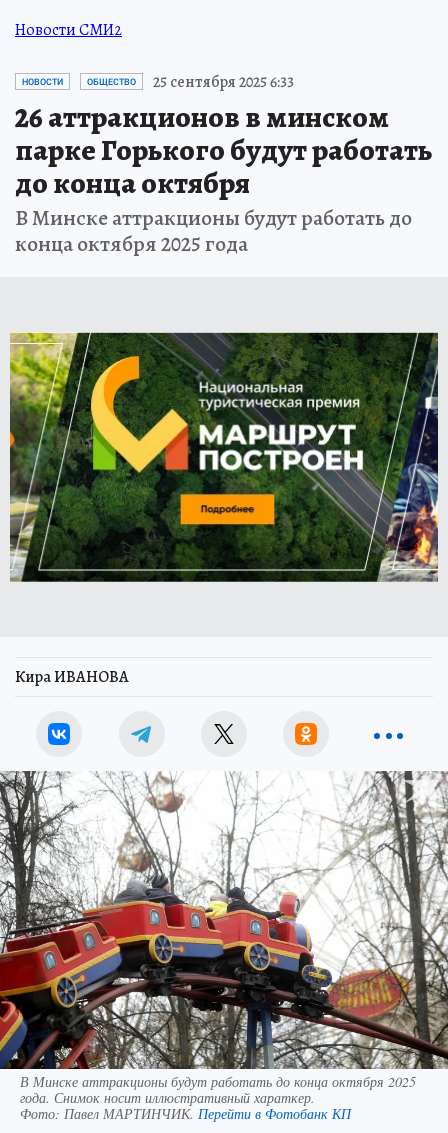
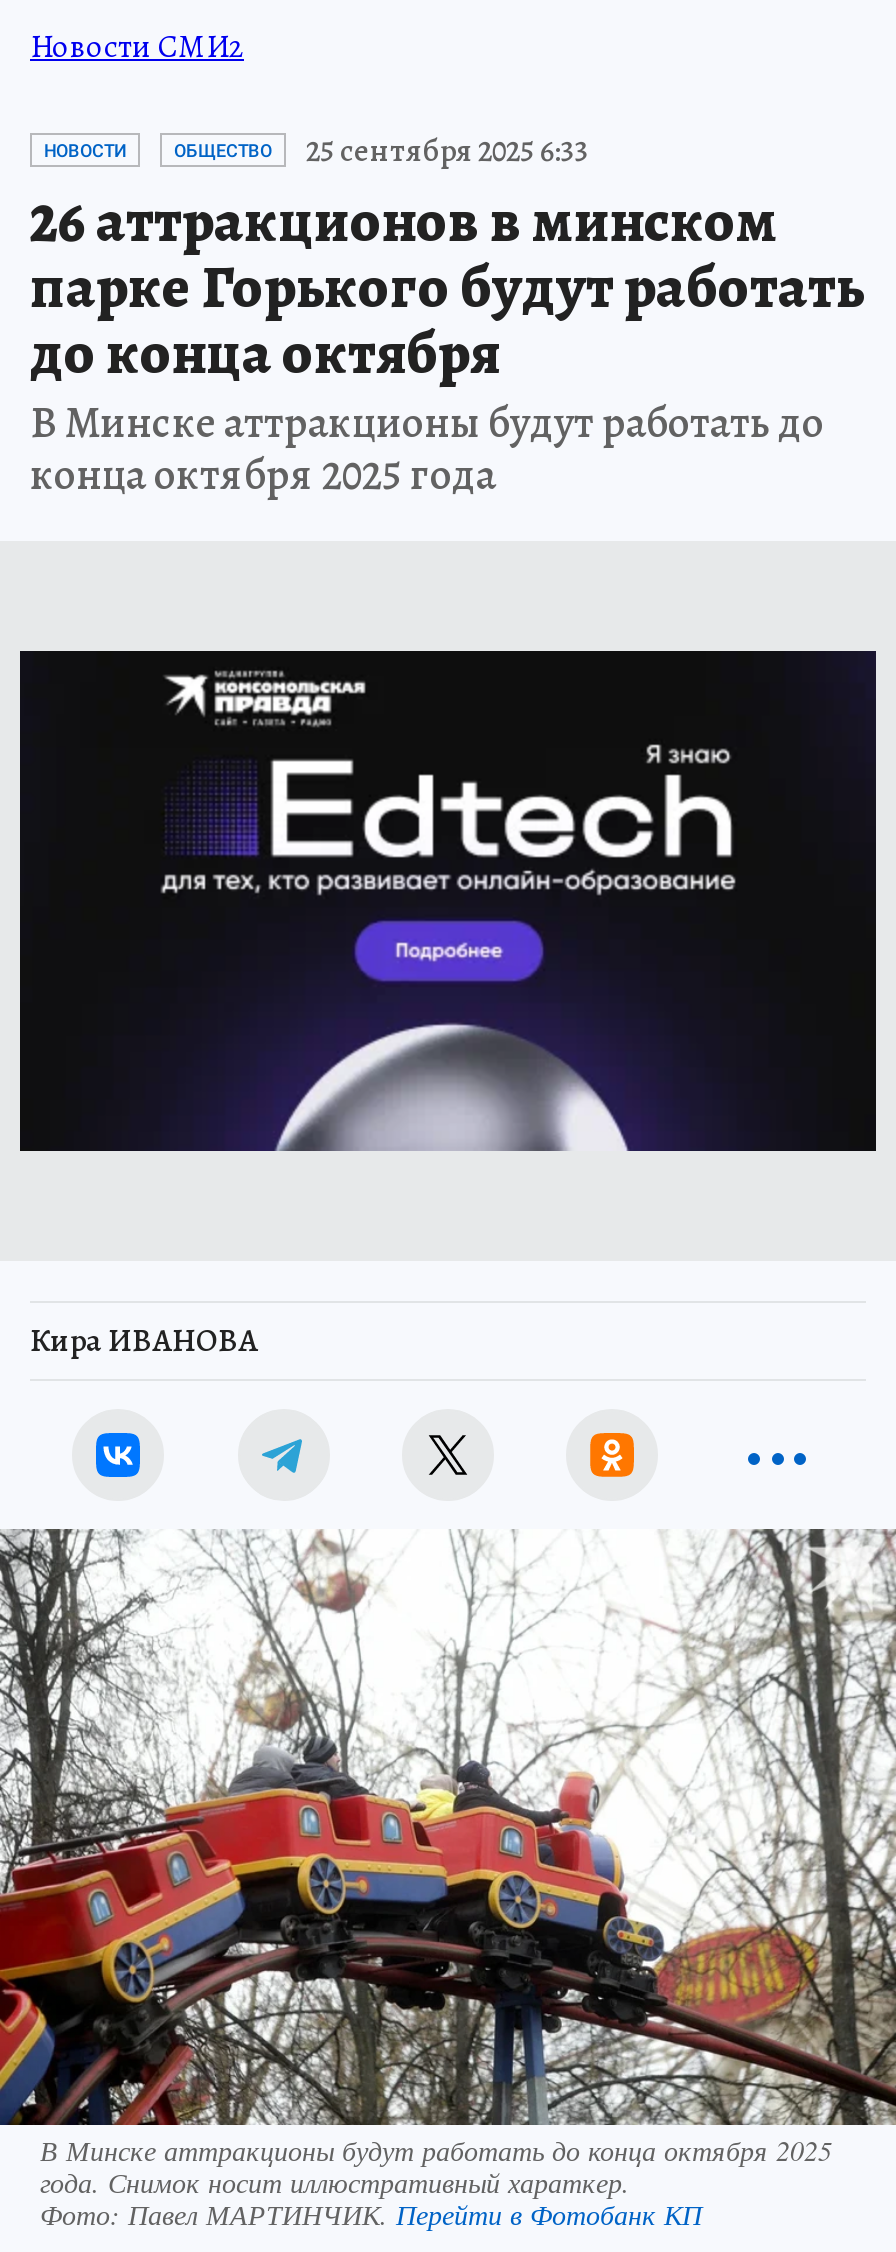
- [image]
+ [image]
